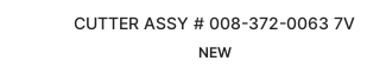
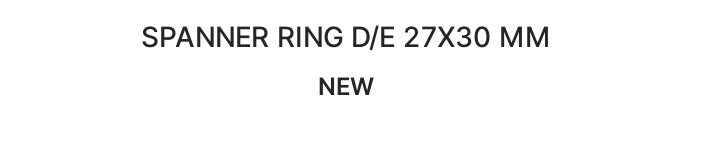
- CUTTER ASSY # 008-372-0063 7V
+ SPANNER RING D/E 27X30 MM
